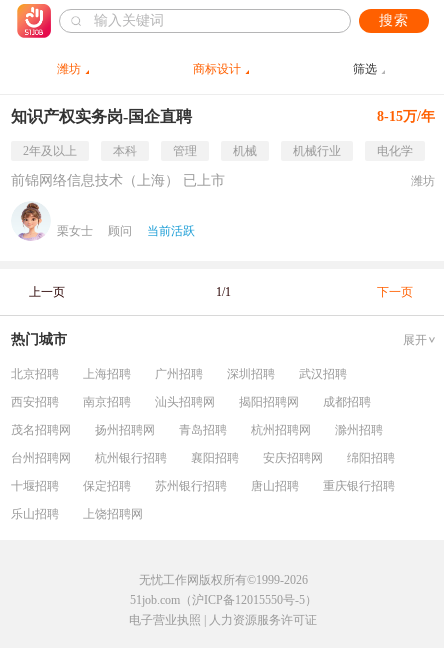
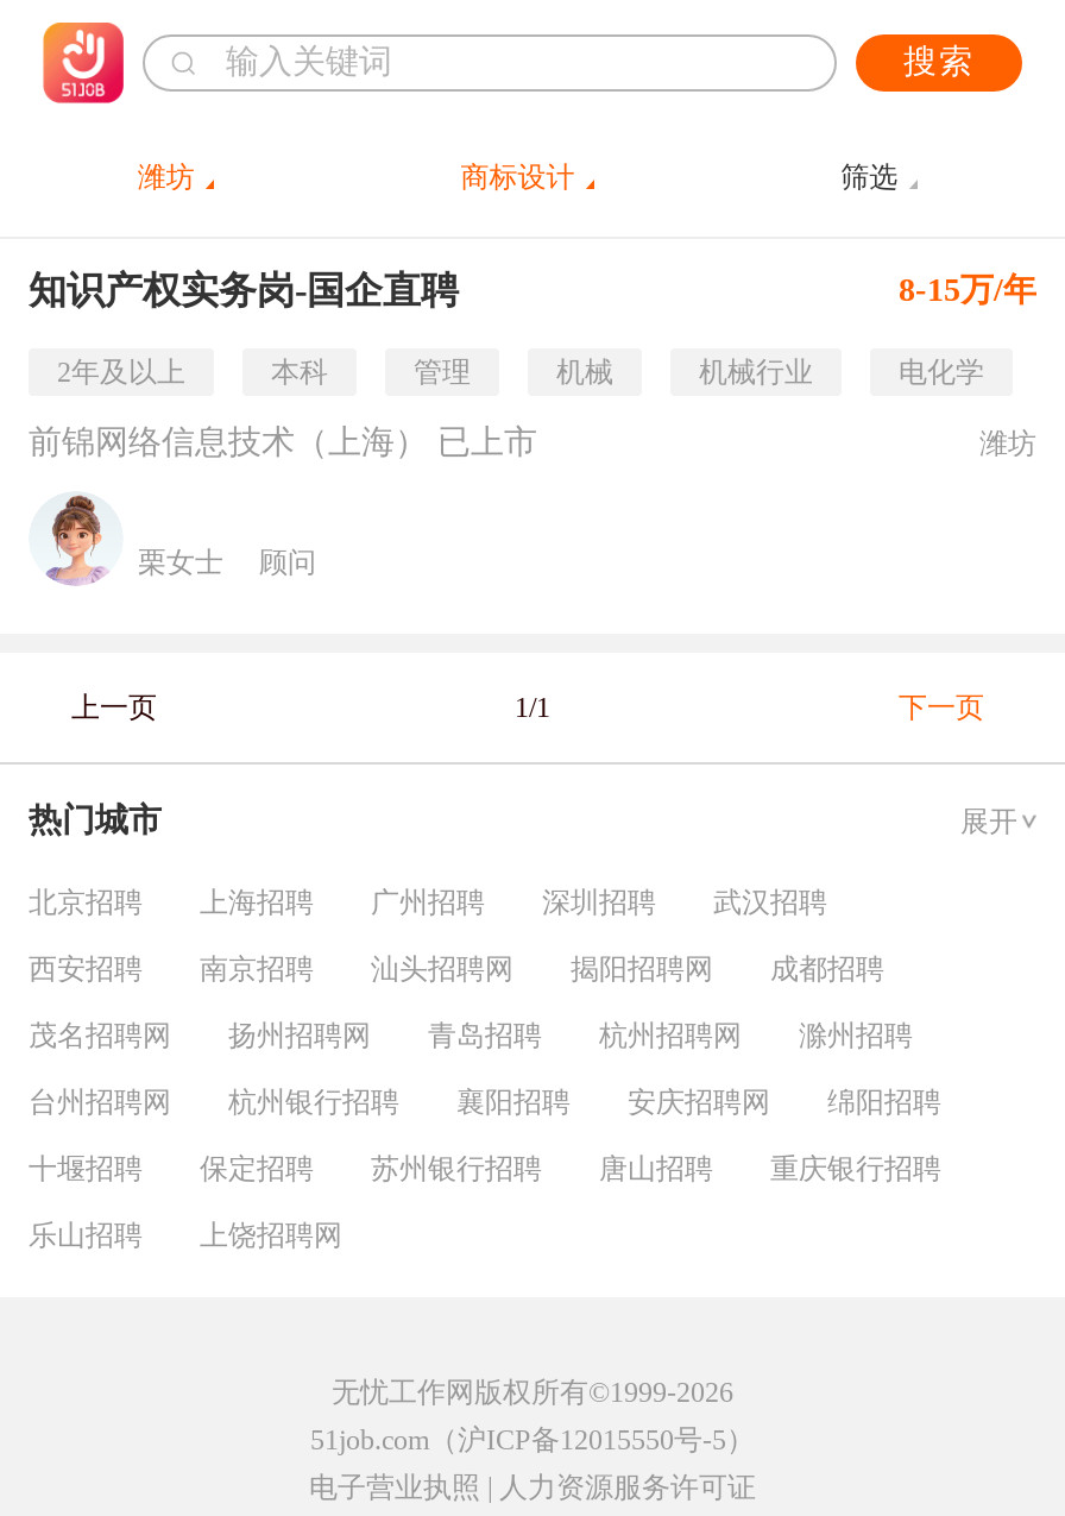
- 当前活跃
